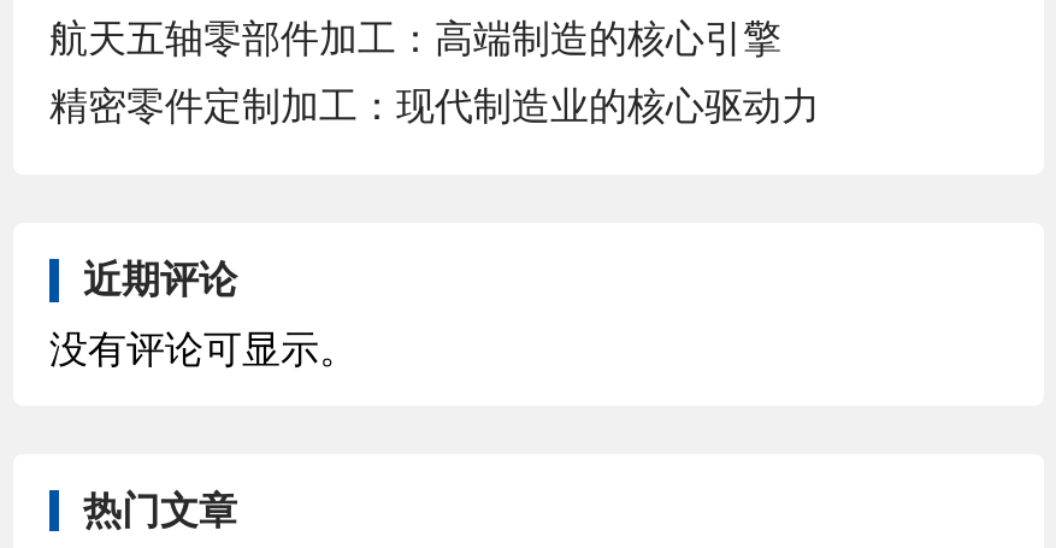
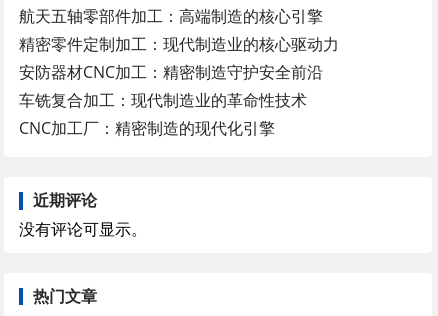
+ 安防器材CNC加工：精密制造守护安全前沿
+ 车铣复合加工：现代制造业的革命性技术
+ CNC加工厂：精密制造的现代化引擎
